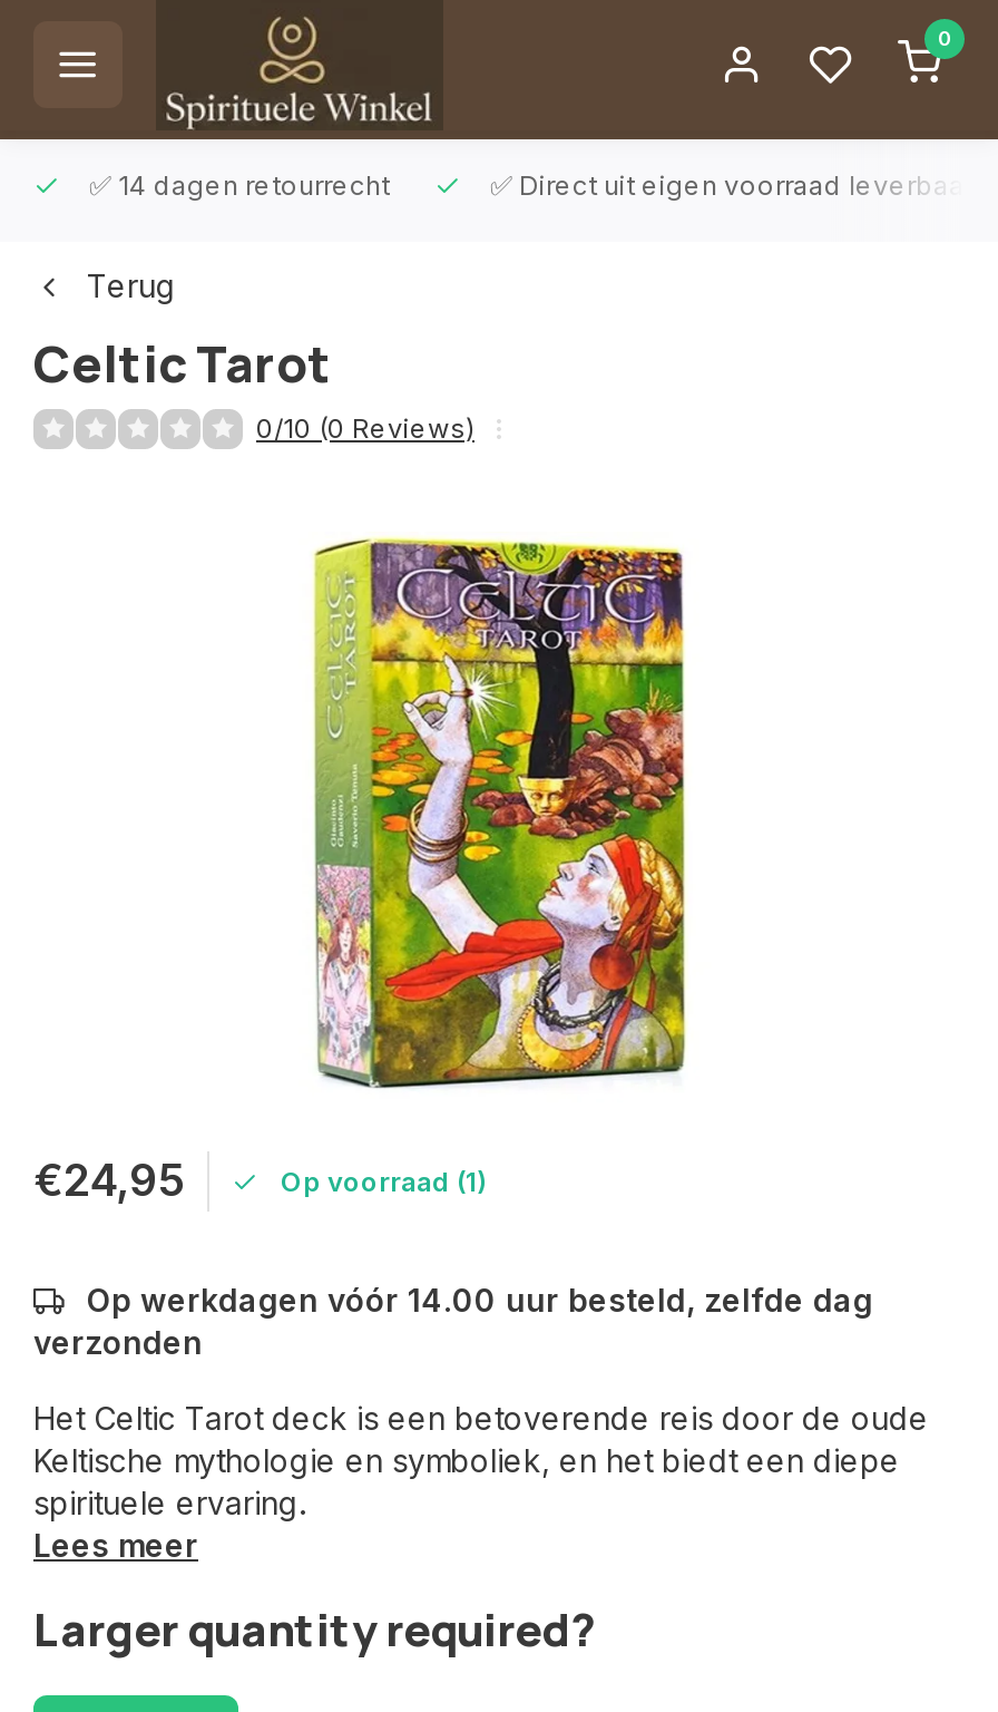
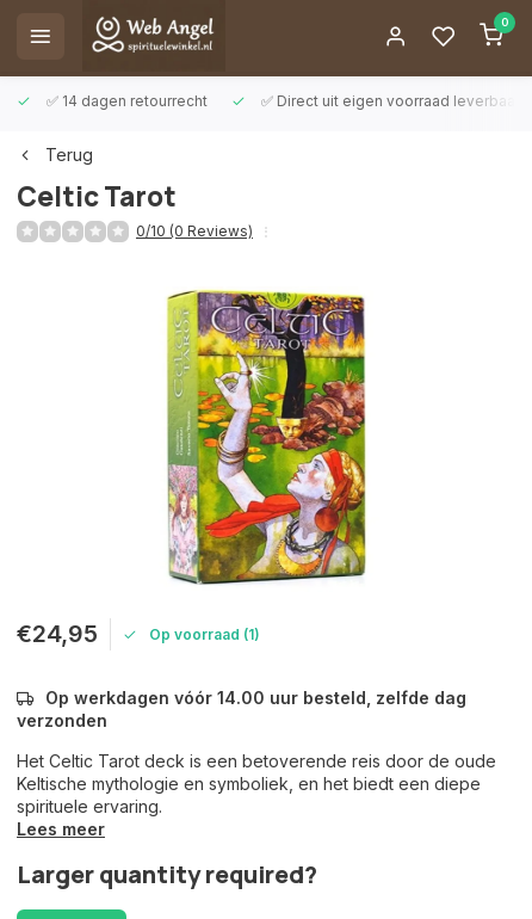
- [image]
+ [image]
